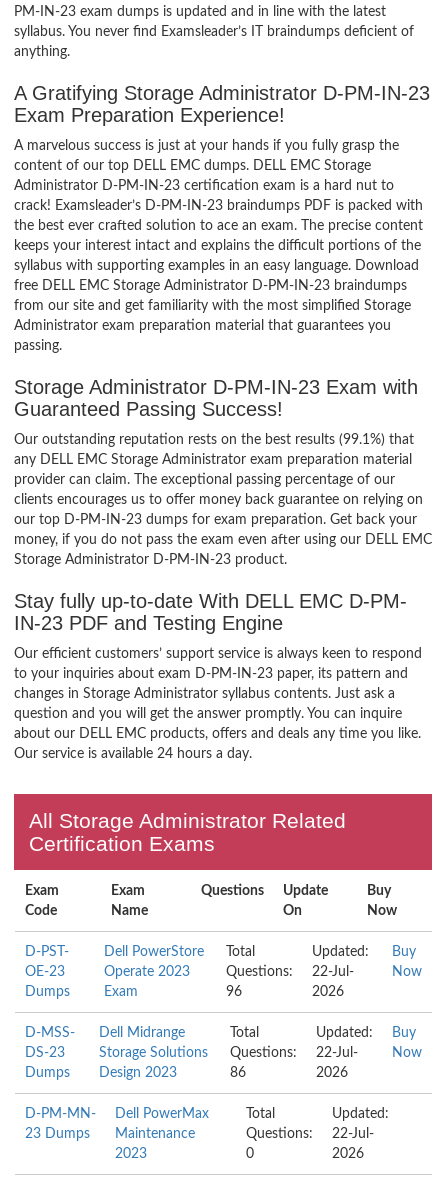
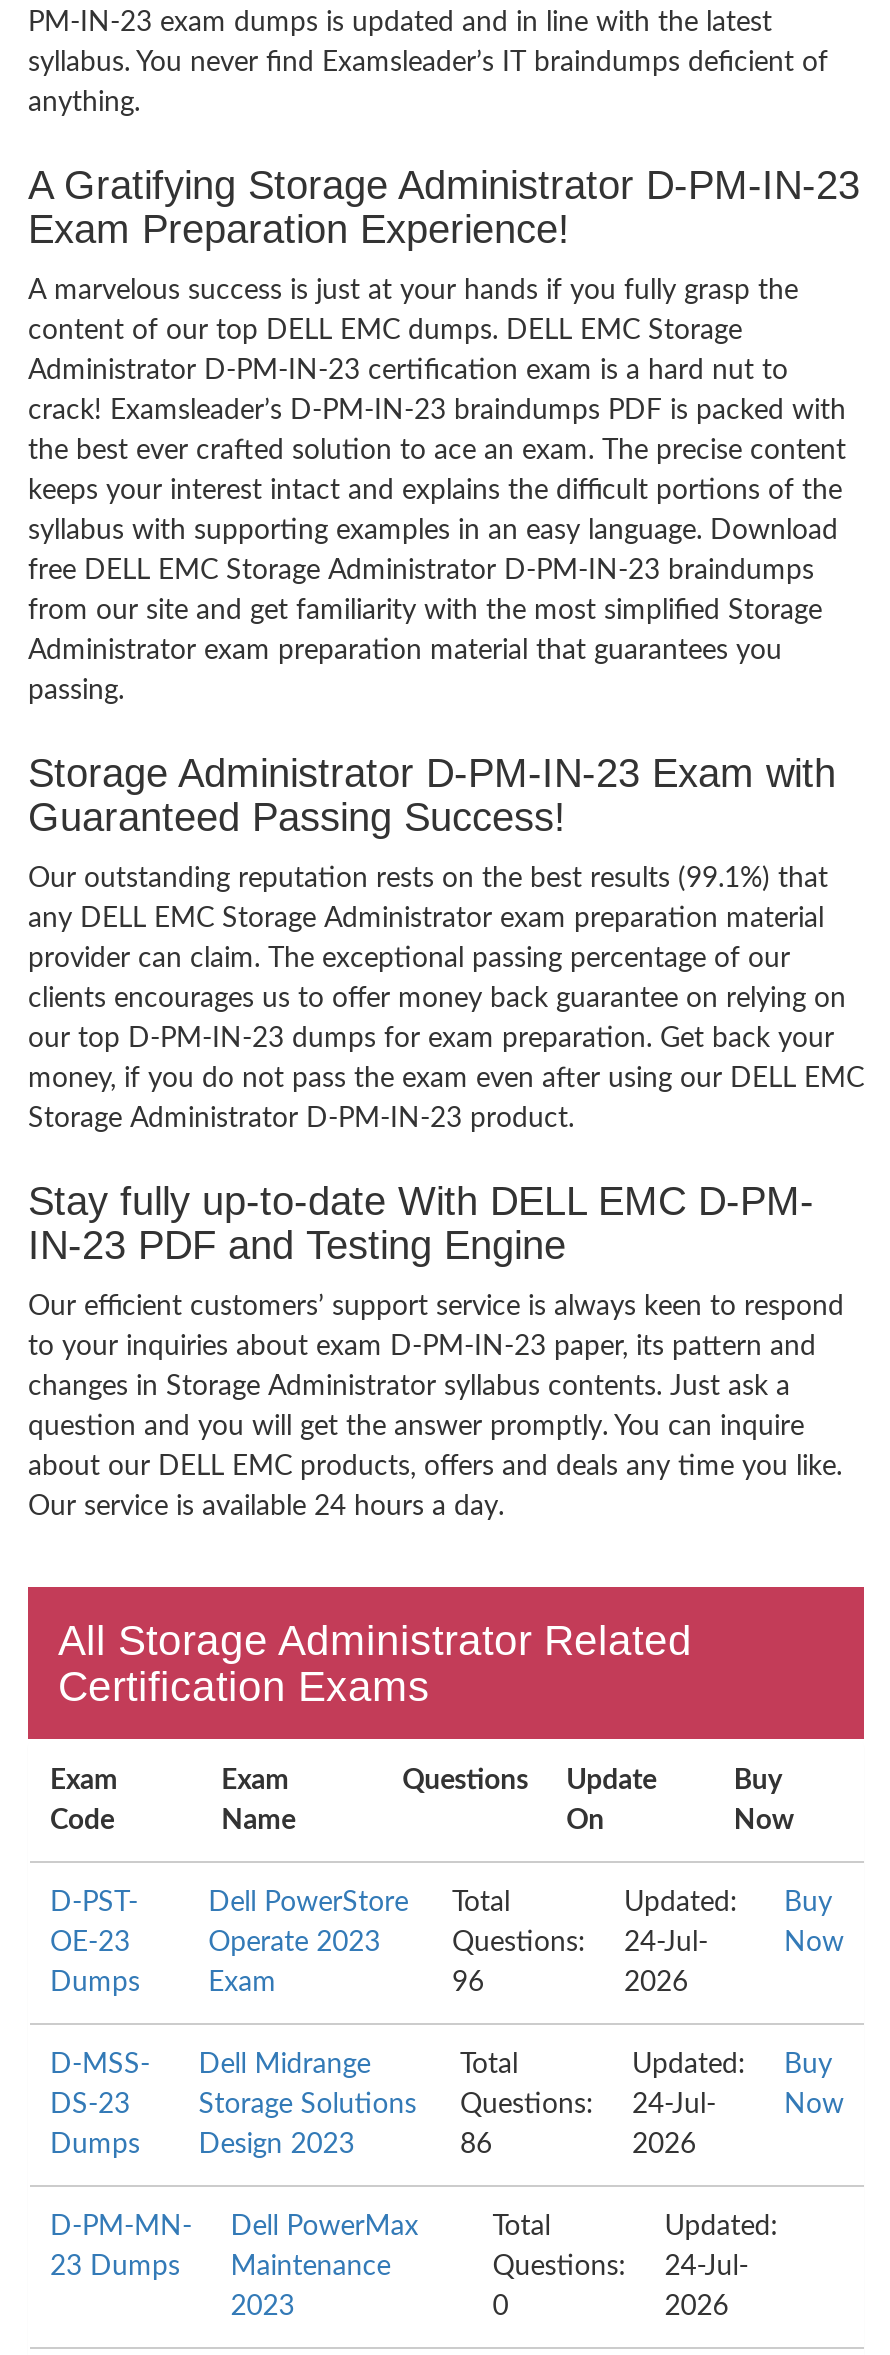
- Questions: 22-Jul-
+ Questions: 24-Jul-

- Storage Solutions Questions: 22-Jul-
+ Storage Solutions Questions: 24-Jul-

- Questions: 22-Jul-
+ Questions: 24-Jul-
